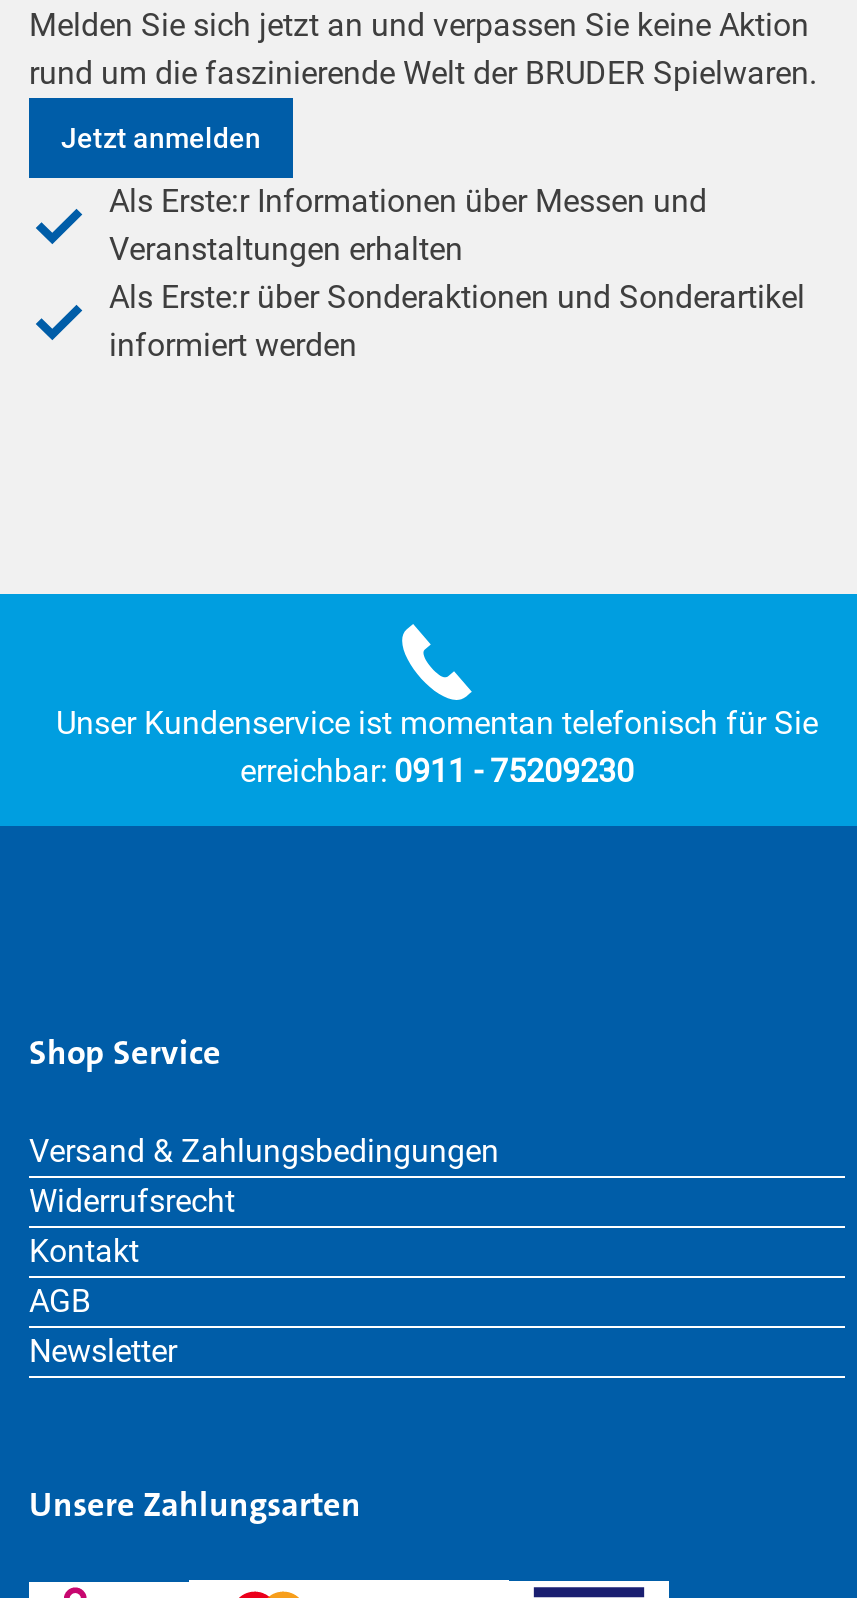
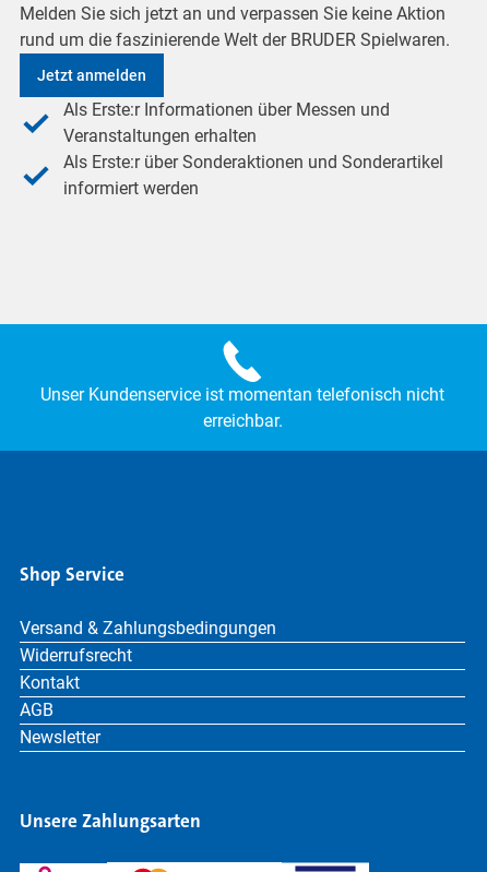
- Unser Kundenservice ist momentan telefonisch für Sie
- erreichbar: 0911 - 75209230
+ Unser Kundenservice ist momentan telefonisch nicht
+ erreichbar.
